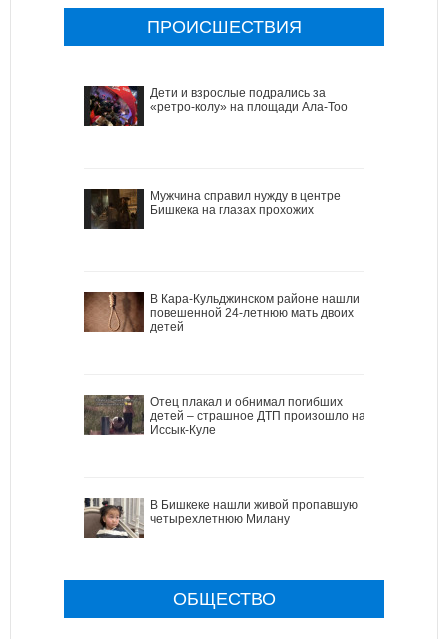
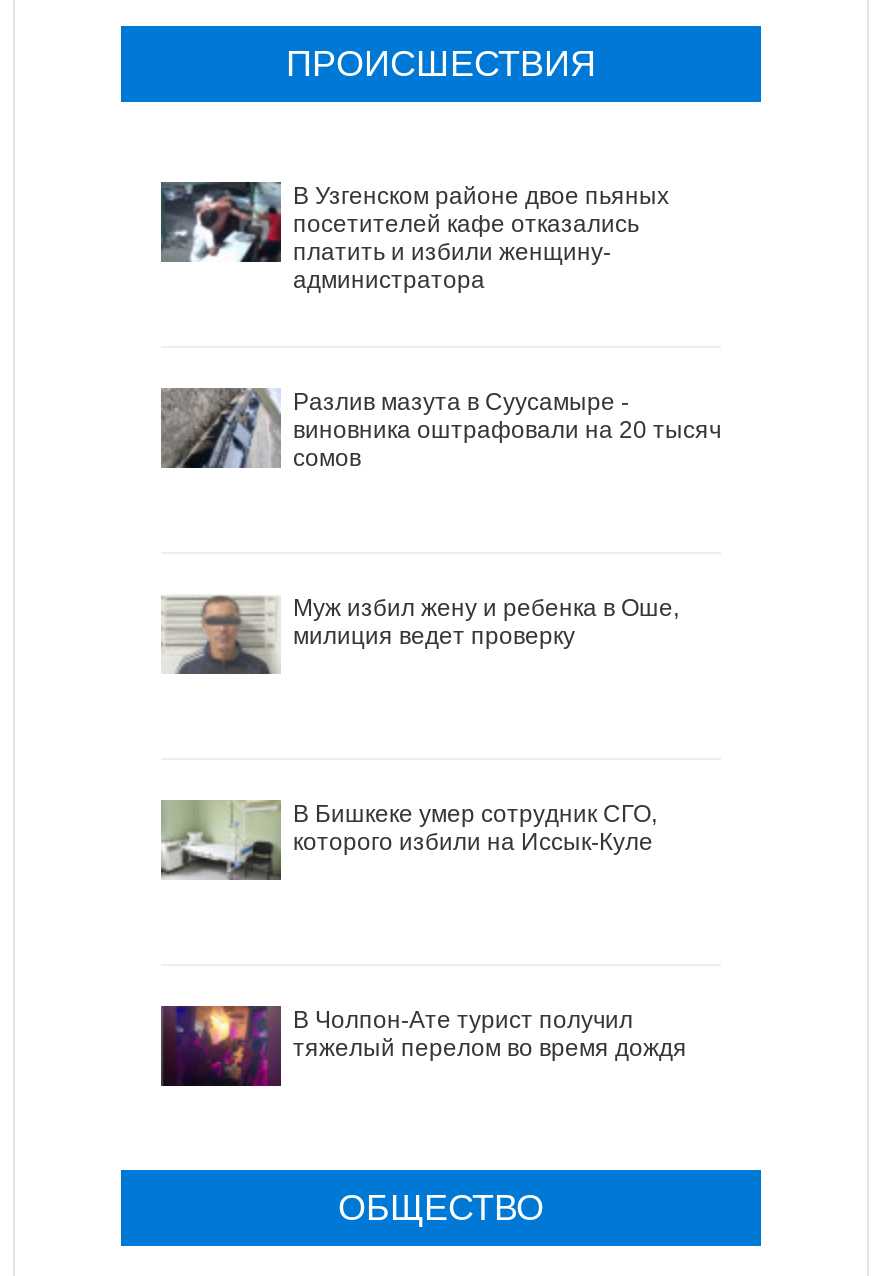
- [image]
- Дети и взрослые подрались за
- «ретро-колу» на площади Ала-Тоо
+ [image]
+ В Узгенском районе двое пьяных
+ посетителей кафе отказались
+ платить и избили женщину-
+ администратора

- [image]
- Мужчина справил нужду в центре
- Бишкека на глазах прохожих
+ [image]
+ Разлив мазута в Суусамыре -
+ виновника оштрафовали на 20 тысяч
+ сомов

- [image]
- В Кара-Кульджинском районе нашли
- повешенной 24-летнюю мать двоих
- детей
+ [image]
+ Муж избил жену и ребенка в Оше,
+ милиция ведет проверку

- [image]
- Отец плакал и обнимал погибших
- детей – страшное ДТП произошло на
- Иссык-Куле
+ [image]
+ В Бишкеке умер сотрудник СГО,
+ которого избили на Иссык-Куле

- [image]
- В Бишкеке нашли живой пропавшую
- четырехлетнюю Милану
+ [image]
+ В Чолпон-Ате турист получил
+ тяжелый перелом во время дождя
